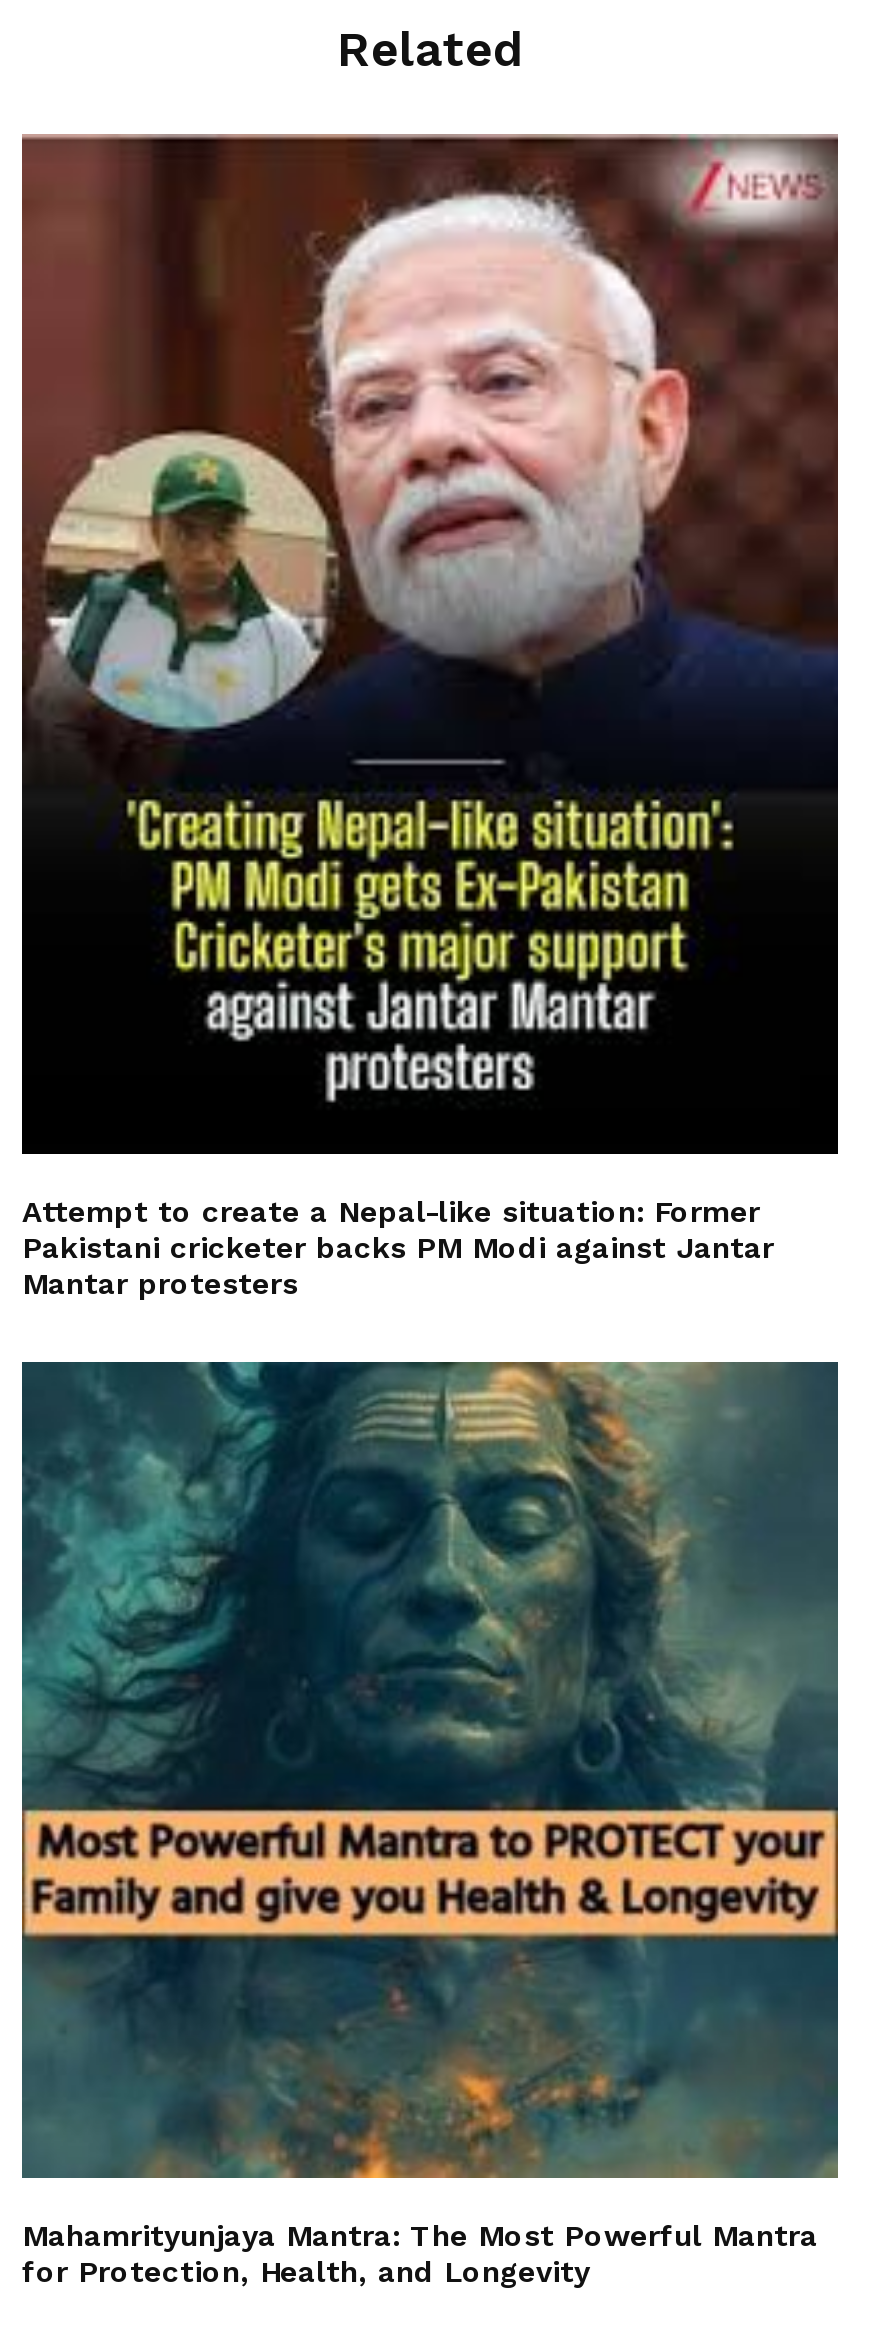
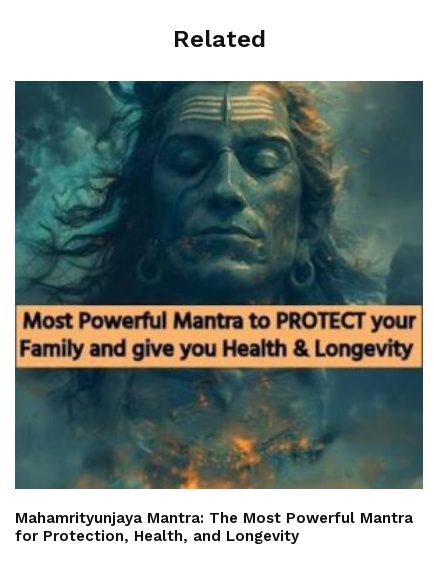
- [image]
- Attempt to create a Nepal-like situation: Former
- Pakistani cricketer backs PM Modi against Jantar
- Mantar protesters
